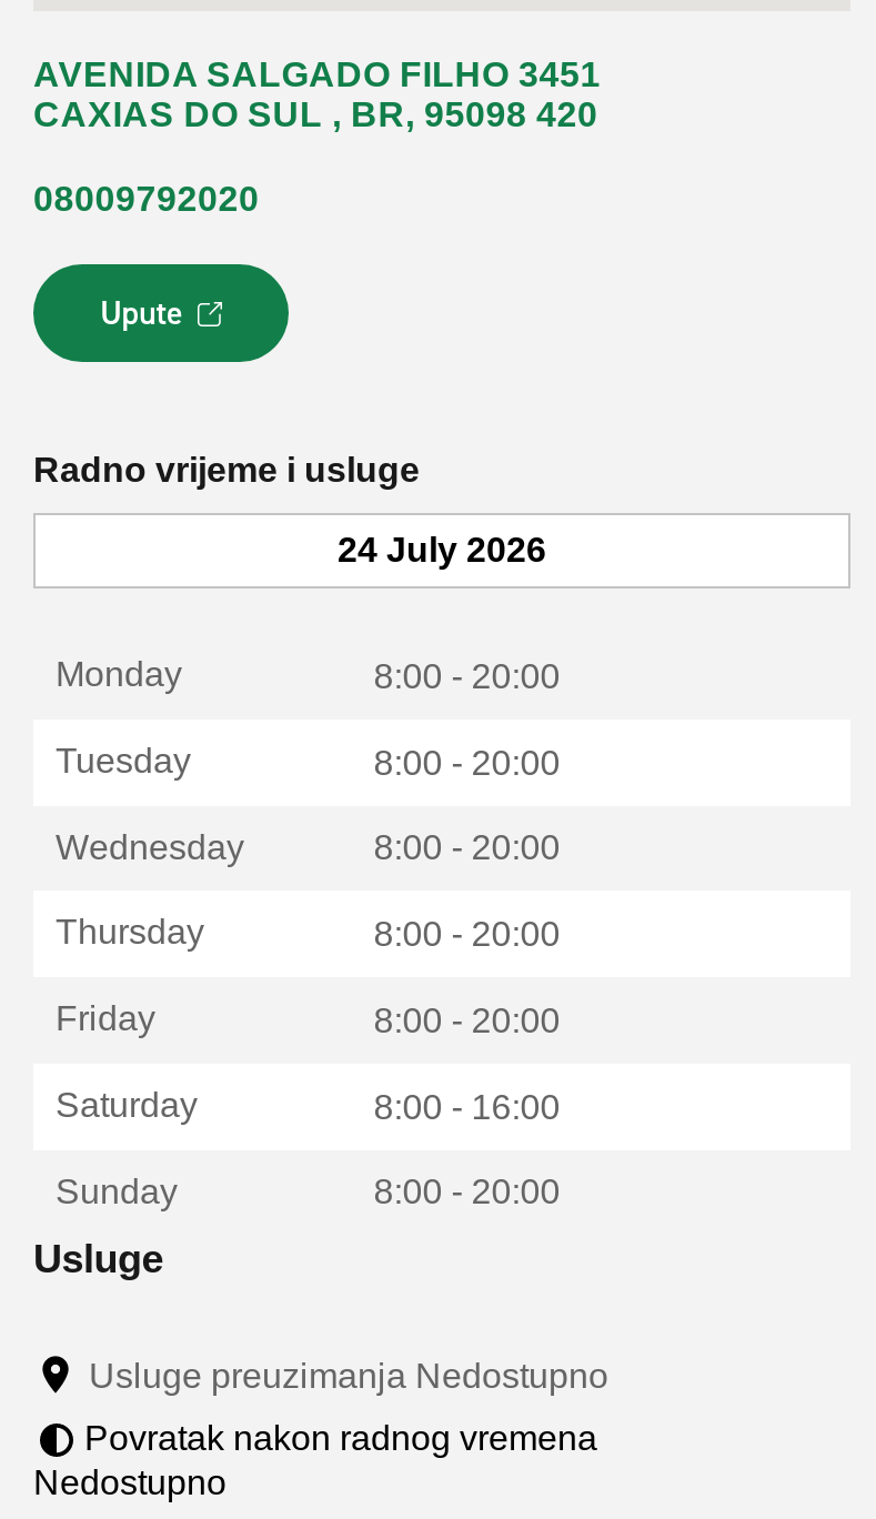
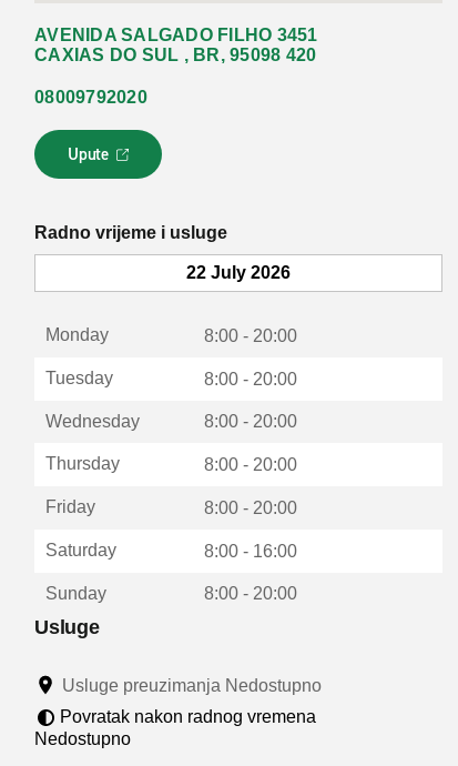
- 24 July 2026
+ 22 July 2026
